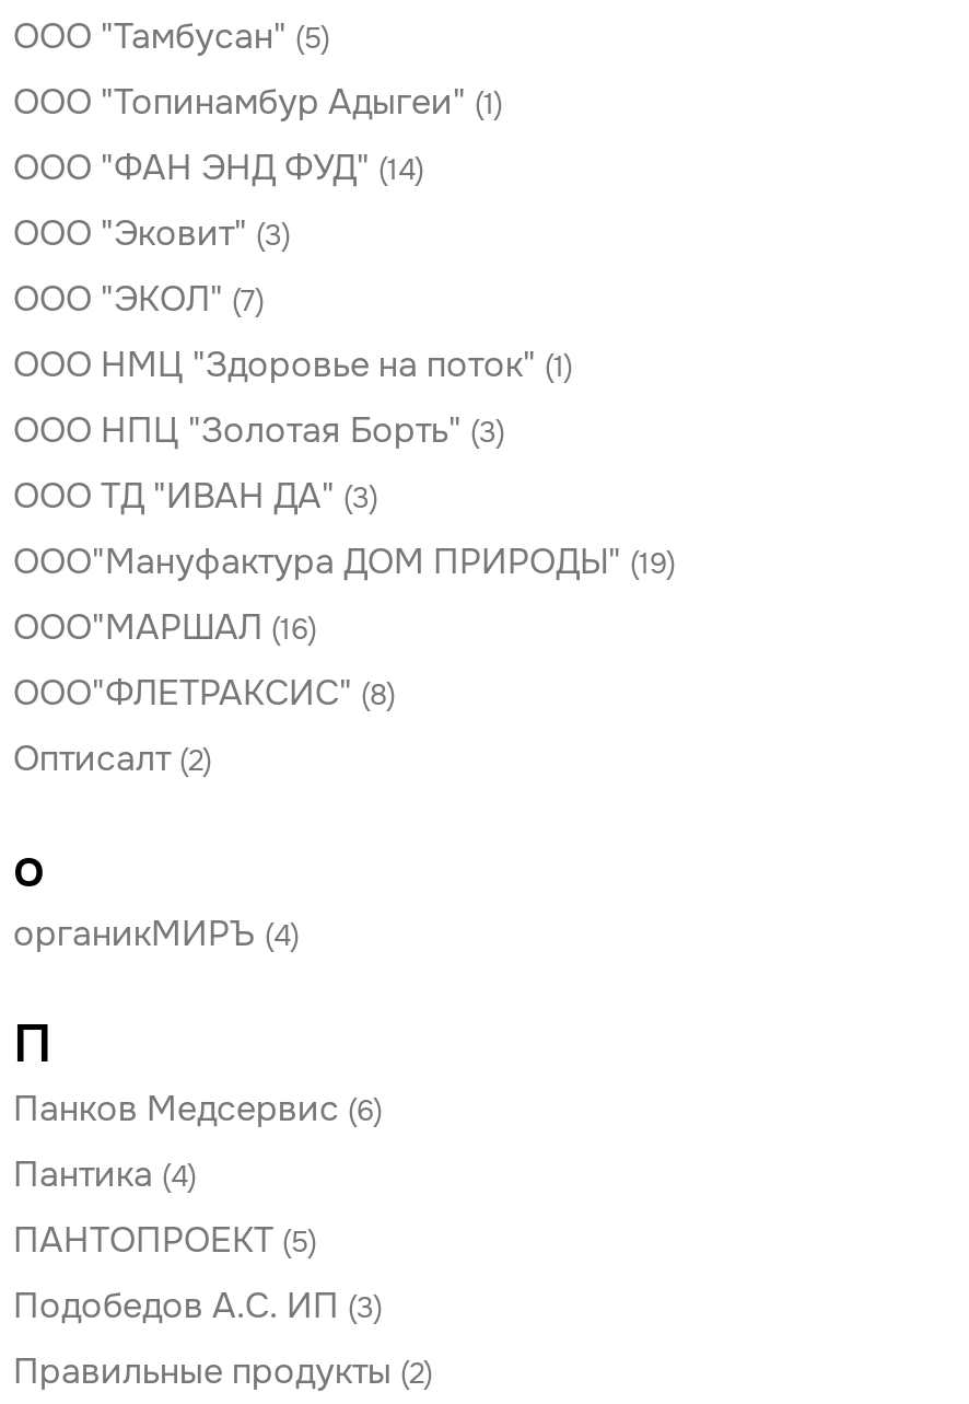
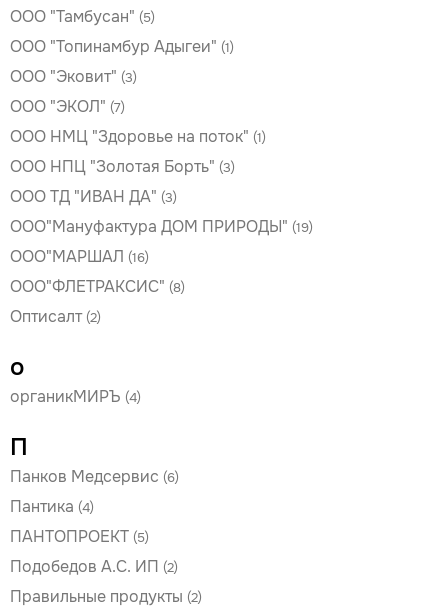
- ООО "ФАН ЭНД ФУД" (14)

- Подобедов А.С. ИП (3)
+ Подобедов А.С. ИП (2)
